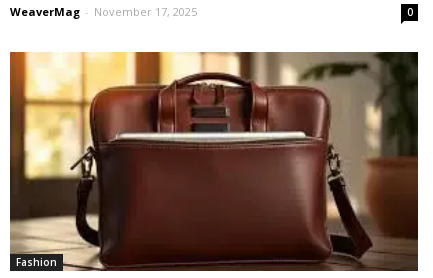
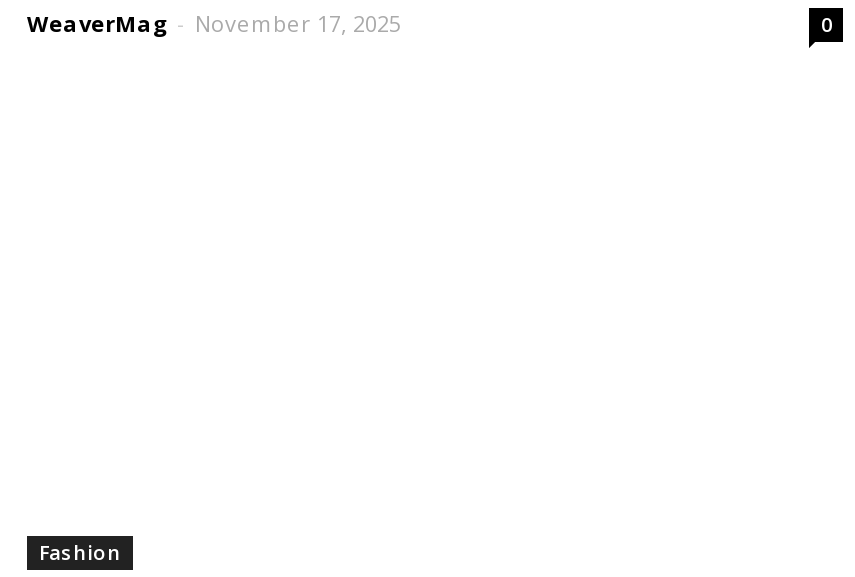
- [image]
